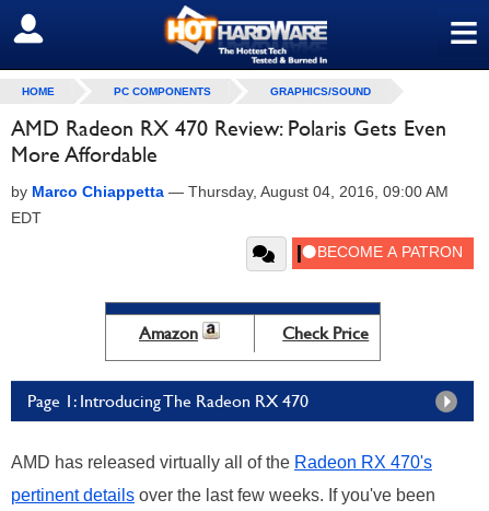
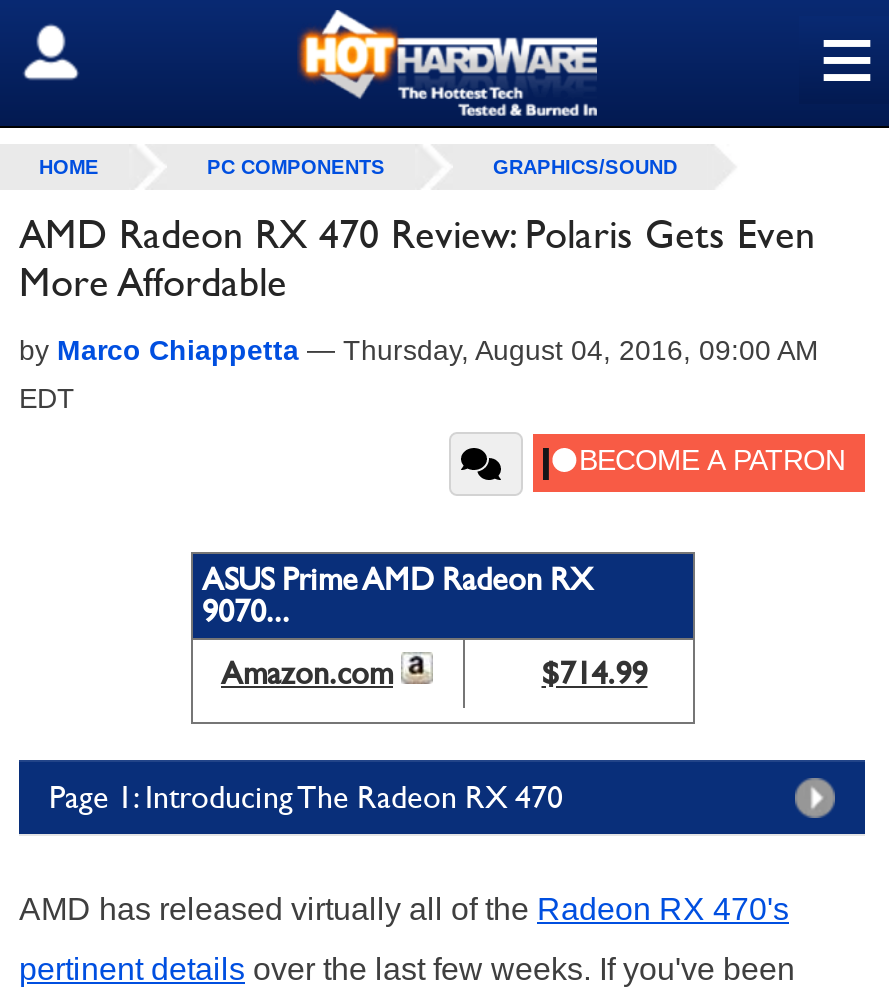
- Amazon
- Check Price
+ ASUS Prime AMD Radeon RX
+ 9070...
+ Amazon.com
+ $714.99
